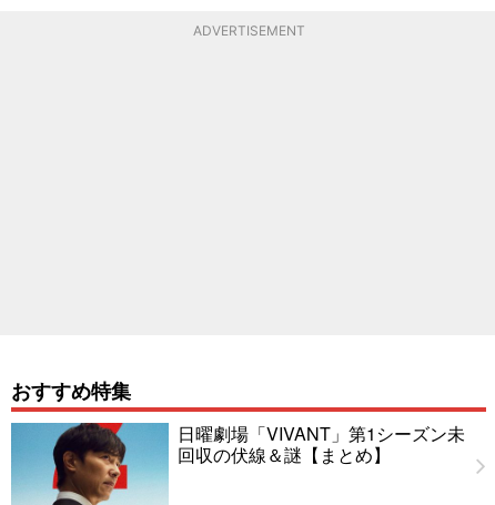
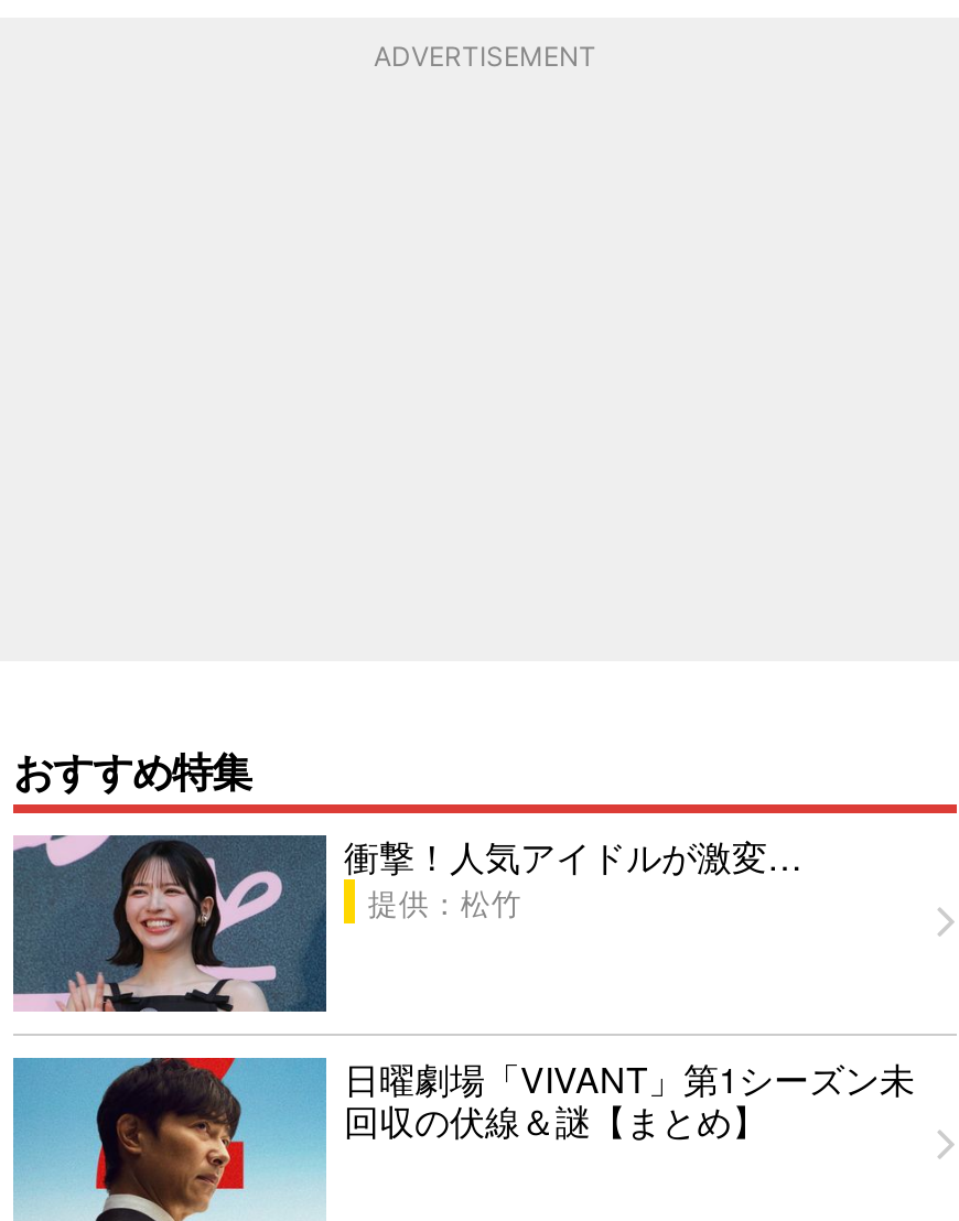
+ [image]
+ 衝撃！人気アイドルが激変…
+ 提供：松竹
